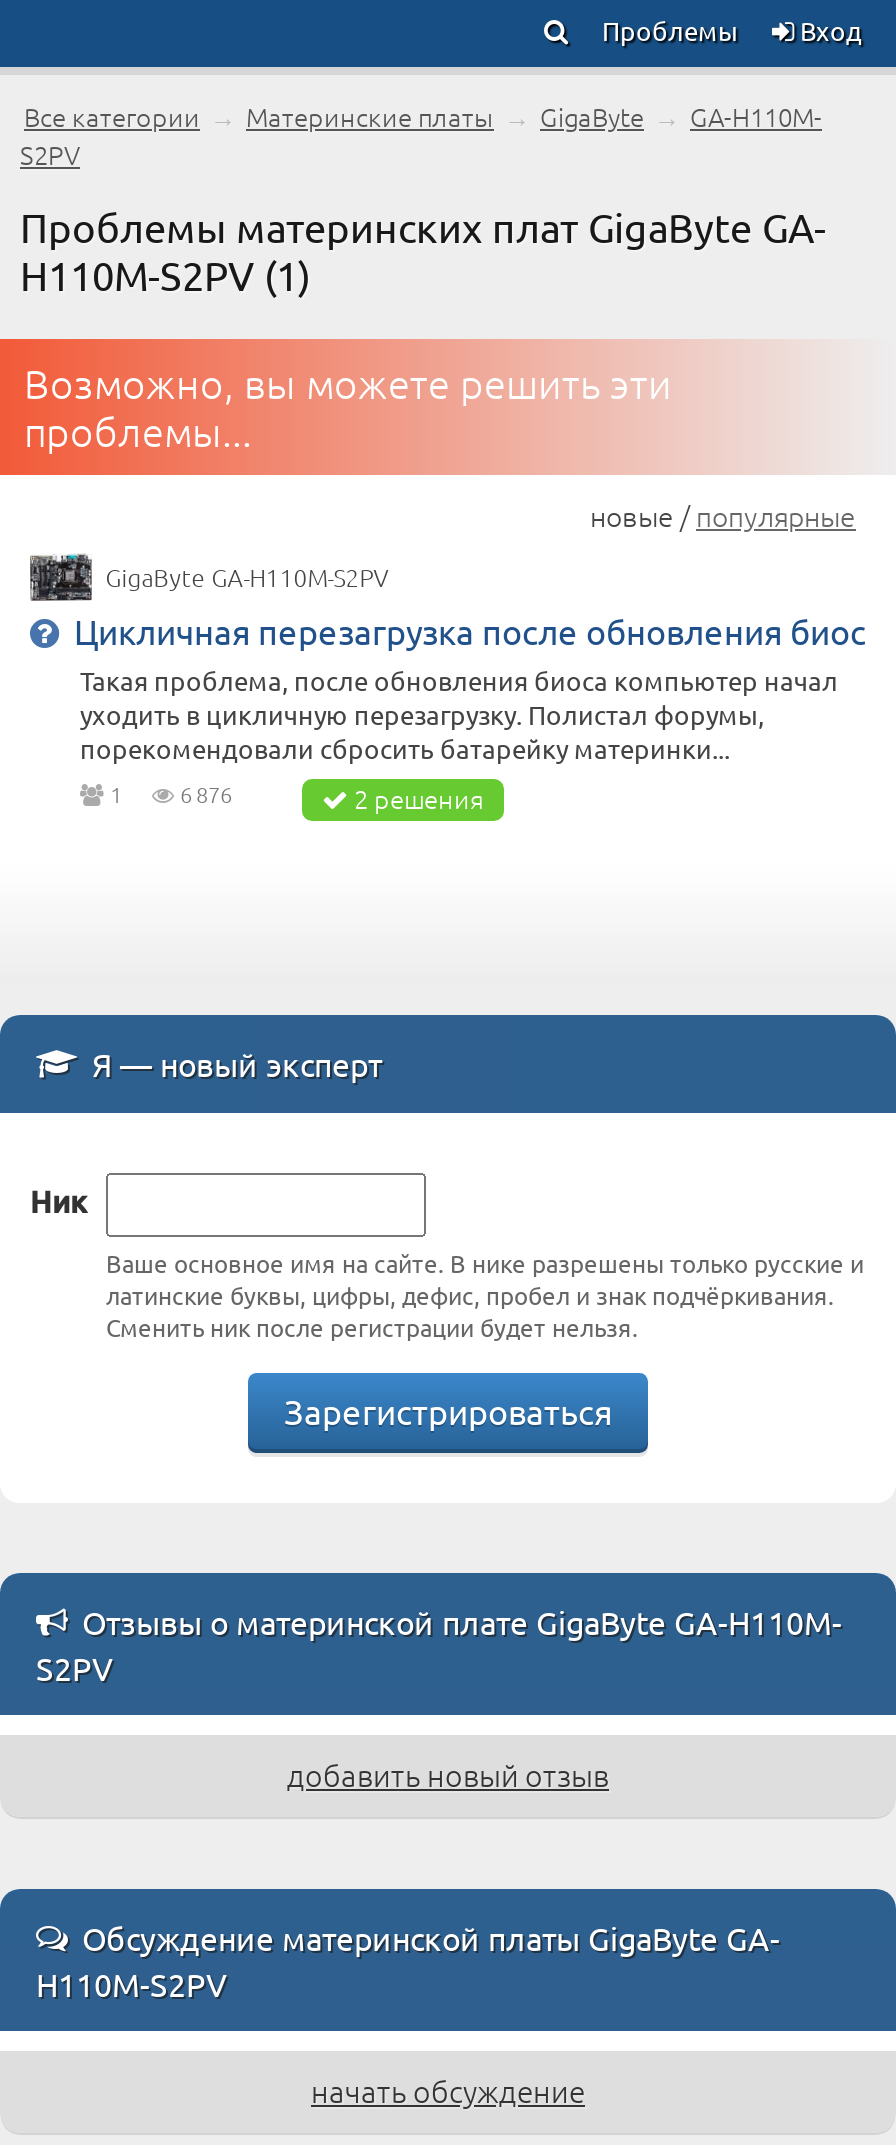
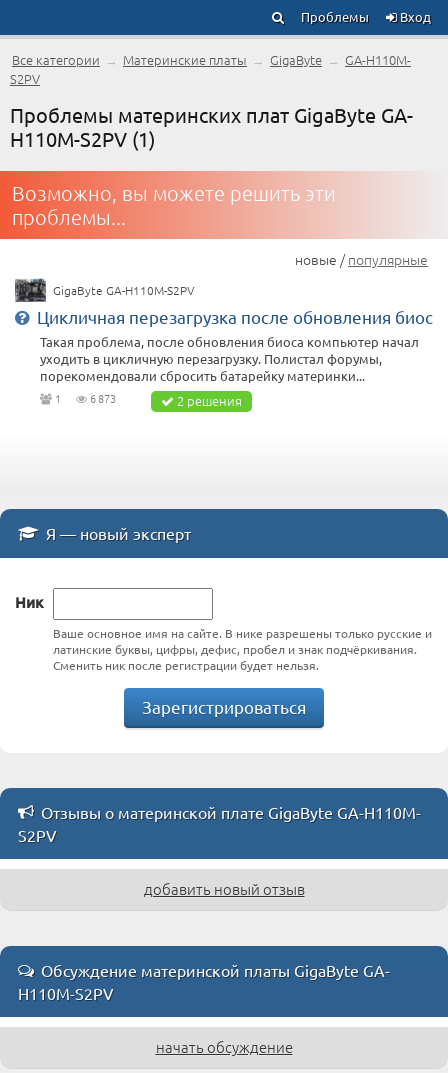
- 1 6 876
+ 1 6 873
